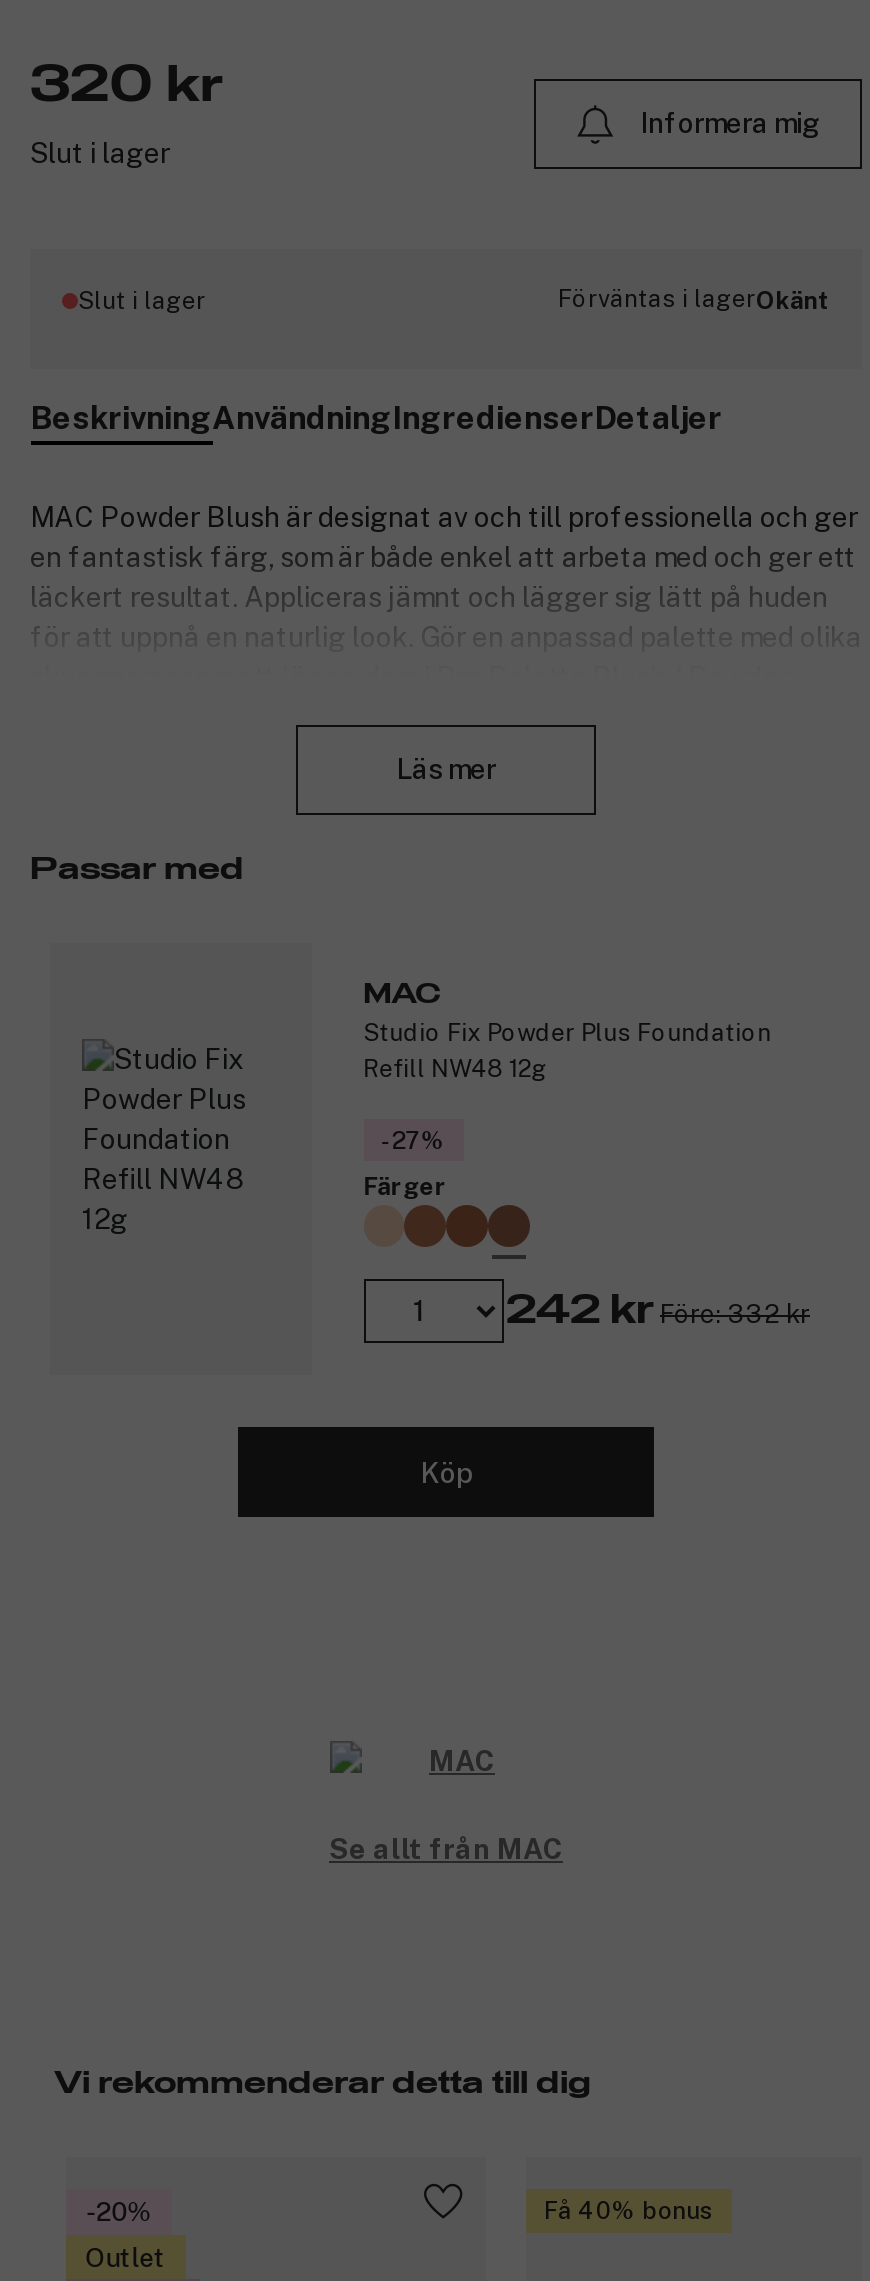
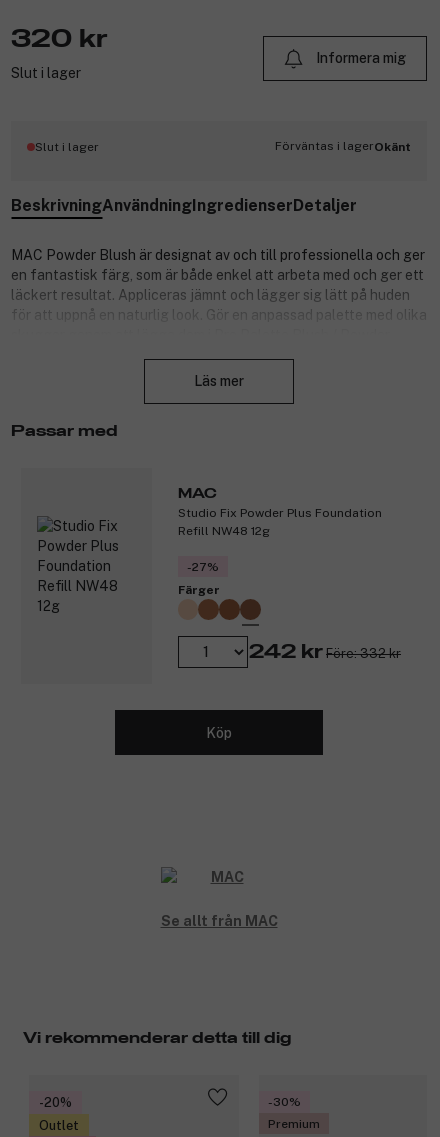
- Få 40% bonus
+ -30%
+ Premium
